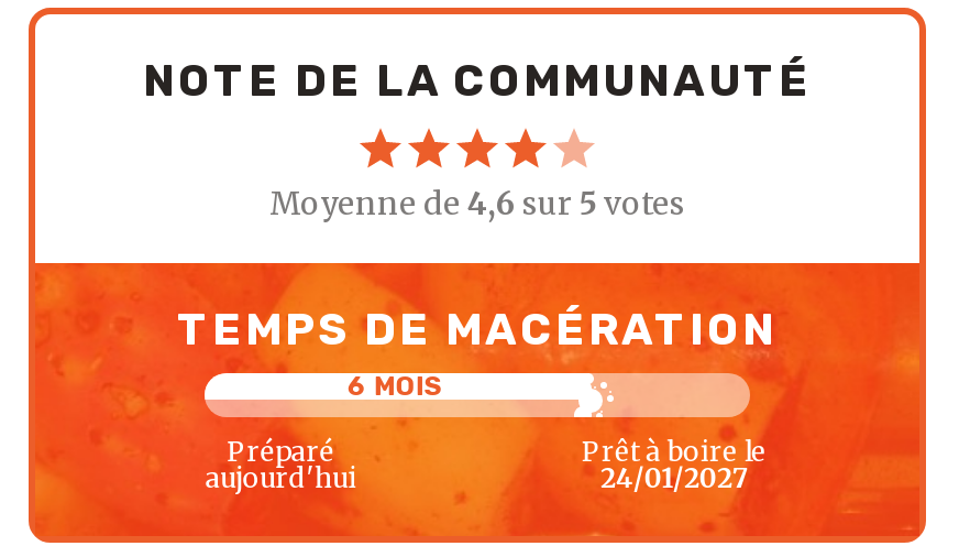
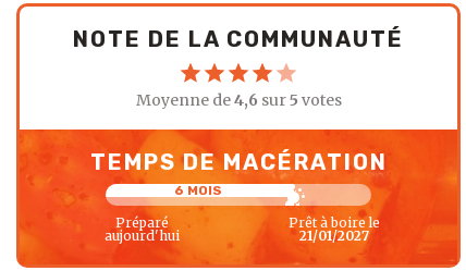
- 24/01/2027
+ 21/01/2027
